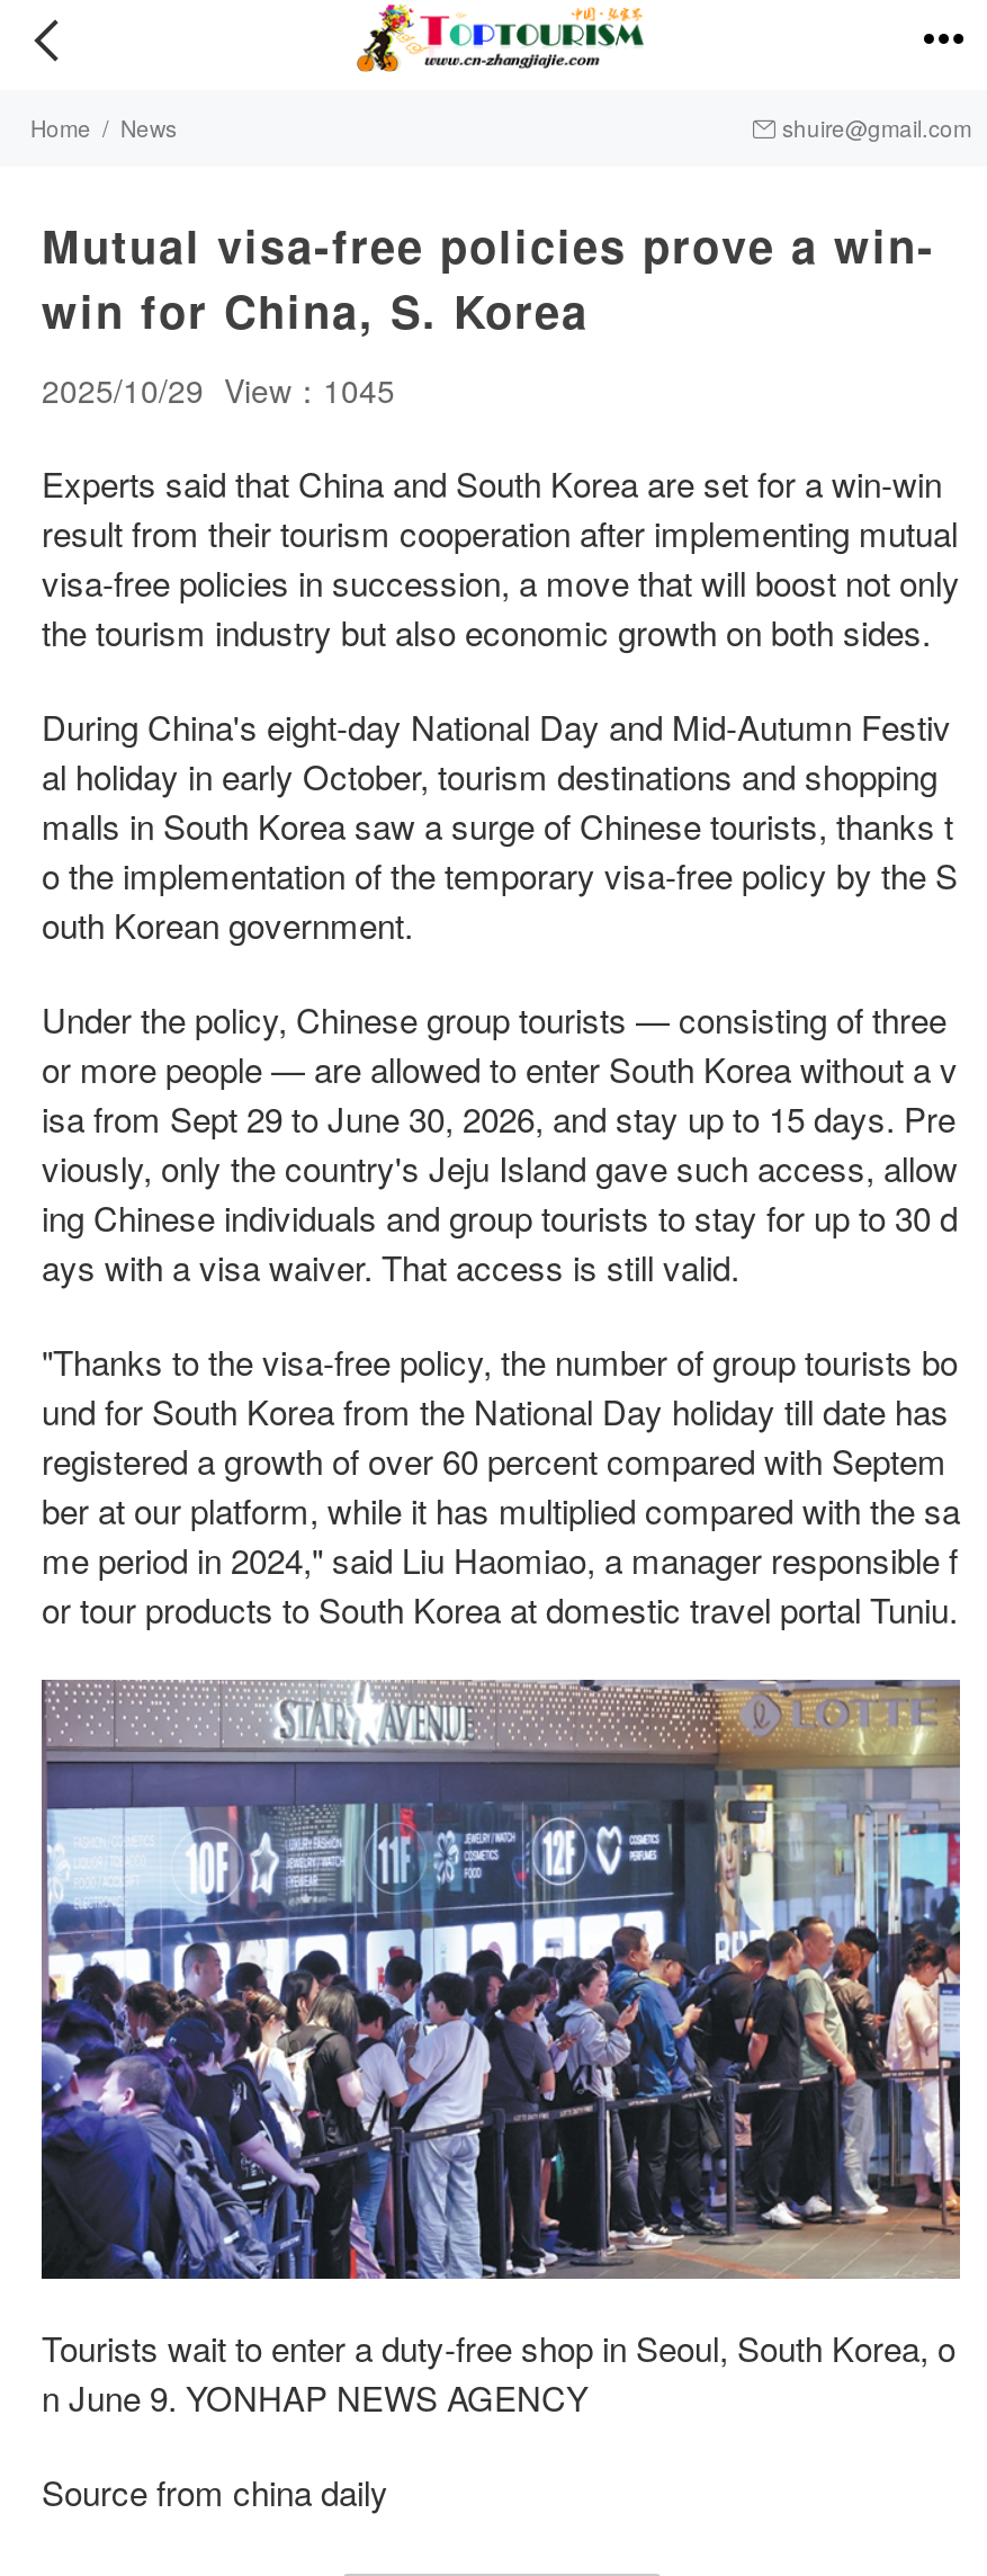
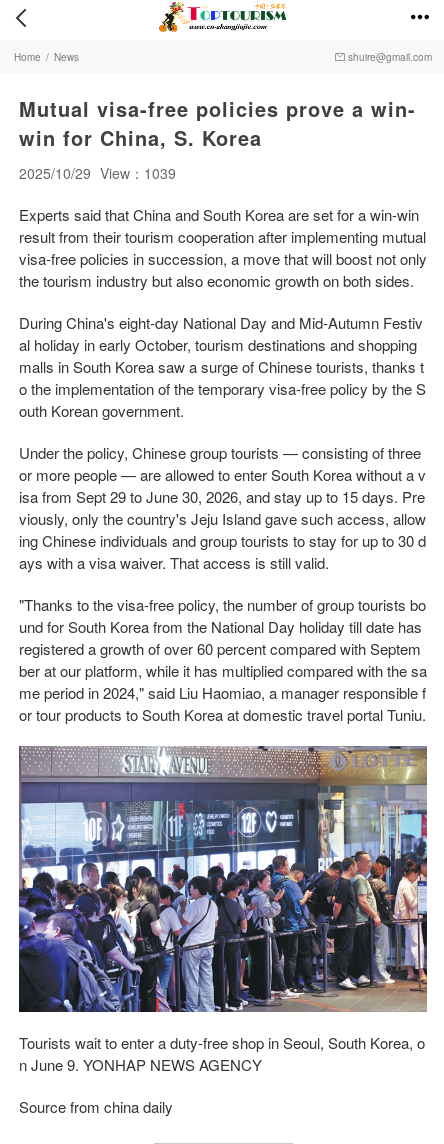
- 2025/10/29 View：1045
+ 2025/10/29 View：1039
